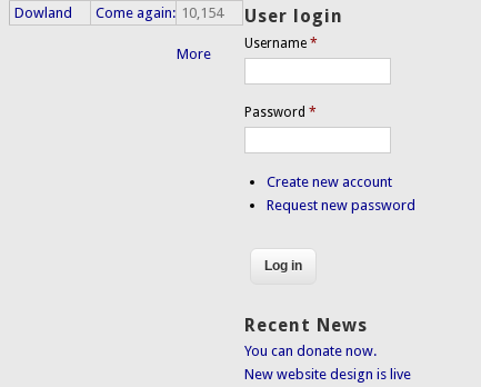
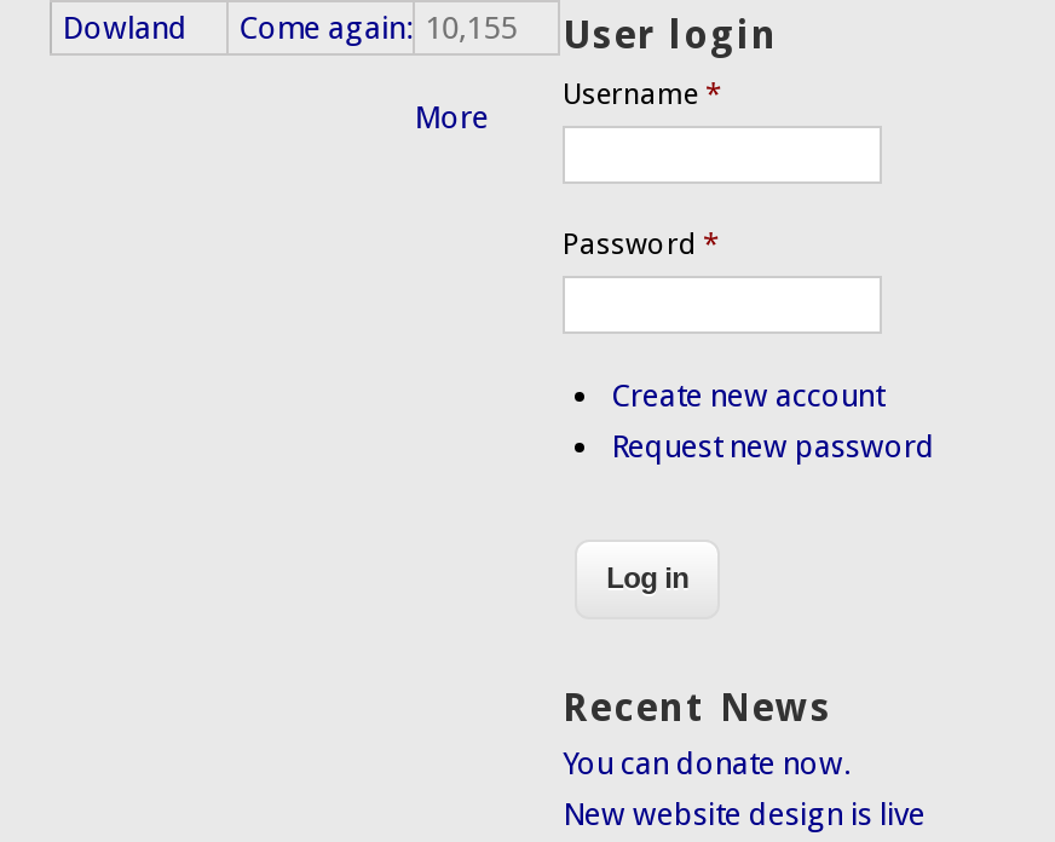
- Dowland Come again: 10,154 User login
+ Dowland Come again: 10,155 User login
